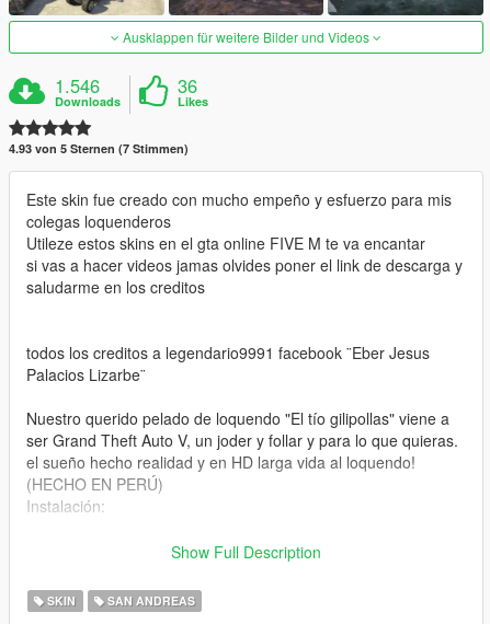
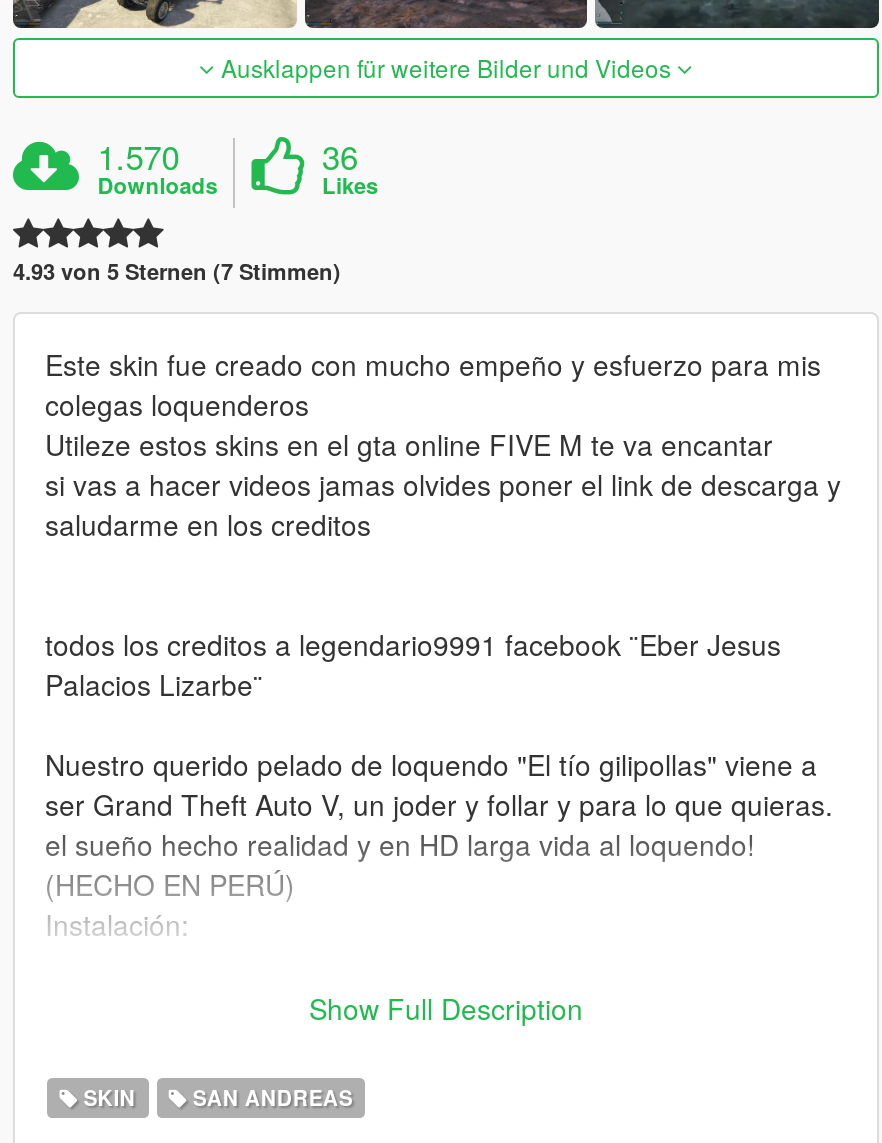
- 1.546
+ 1.570
